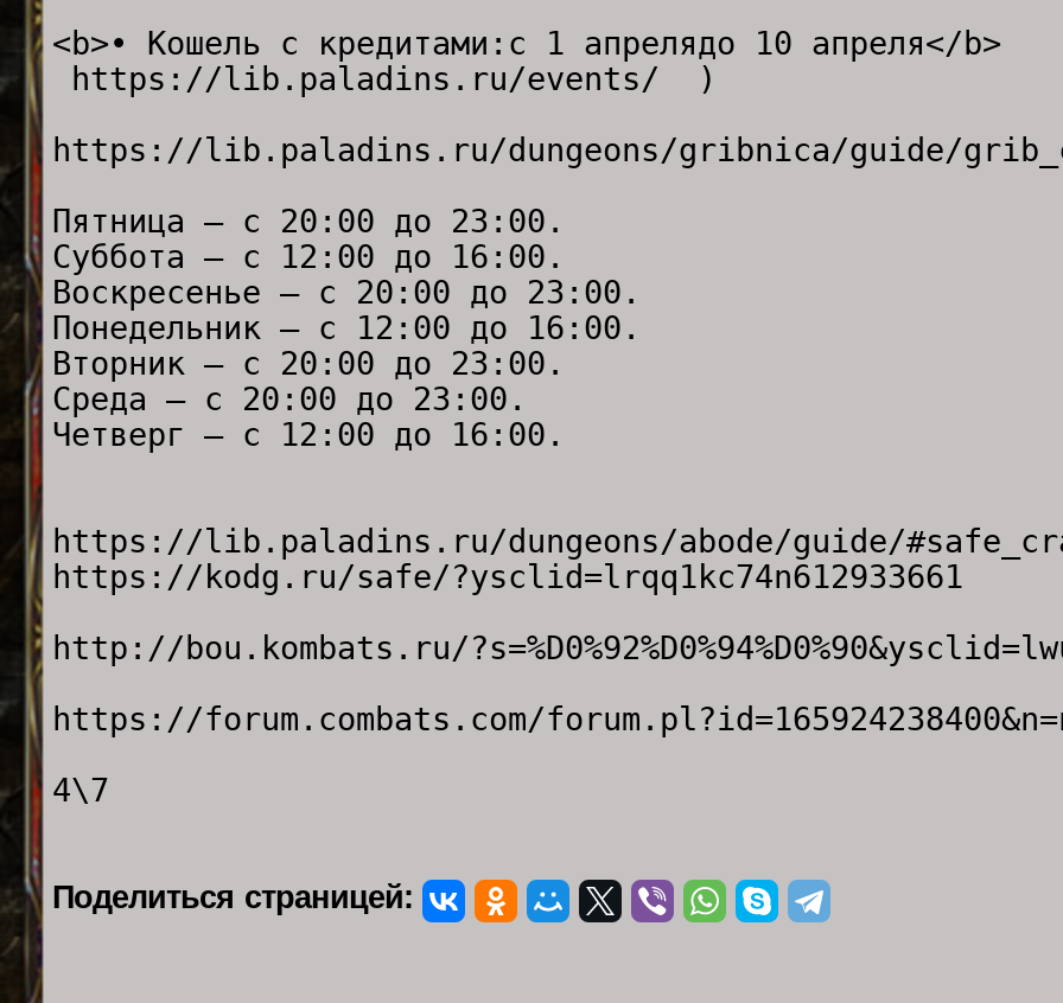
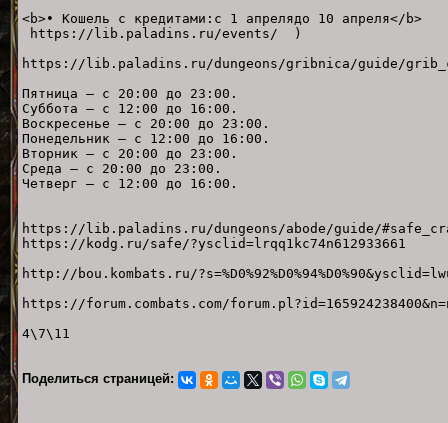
- 4\7
+ 4\7\11
